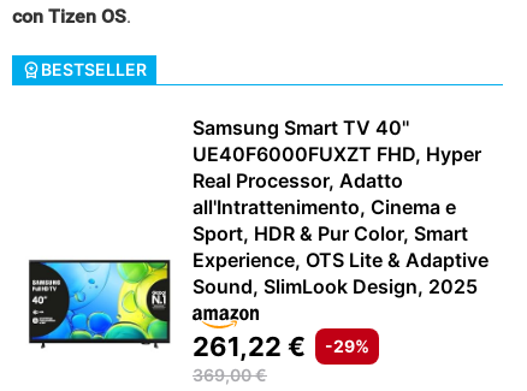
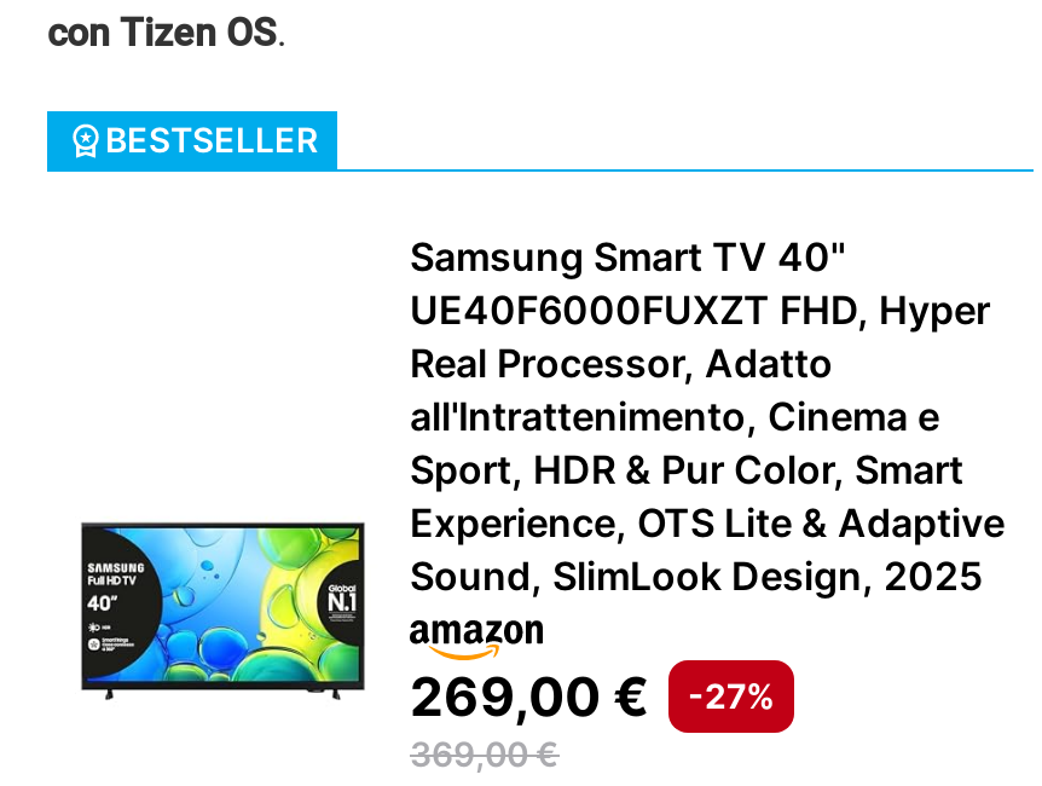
- 261,22 €
+ 269,00 €

- -29%
+ -27%
